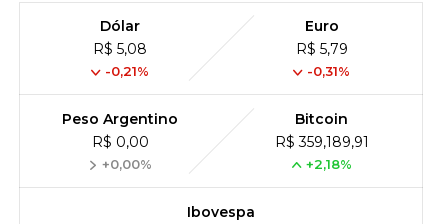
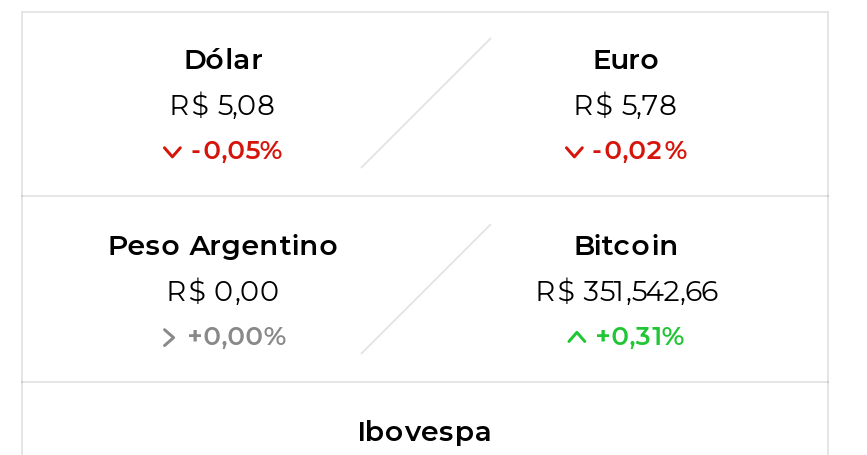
- R$ 5,79
+ R$ 5,78

- -0,21%
+ -0,05%

- -0,31%
+ -0,02%

- R$ 359,189,91
+ R$ 351,542,66

- +2,18%
+ +0,31%
